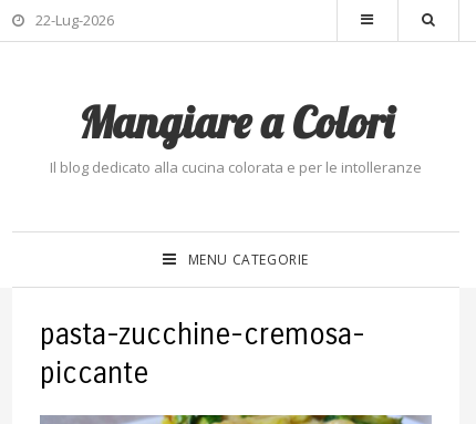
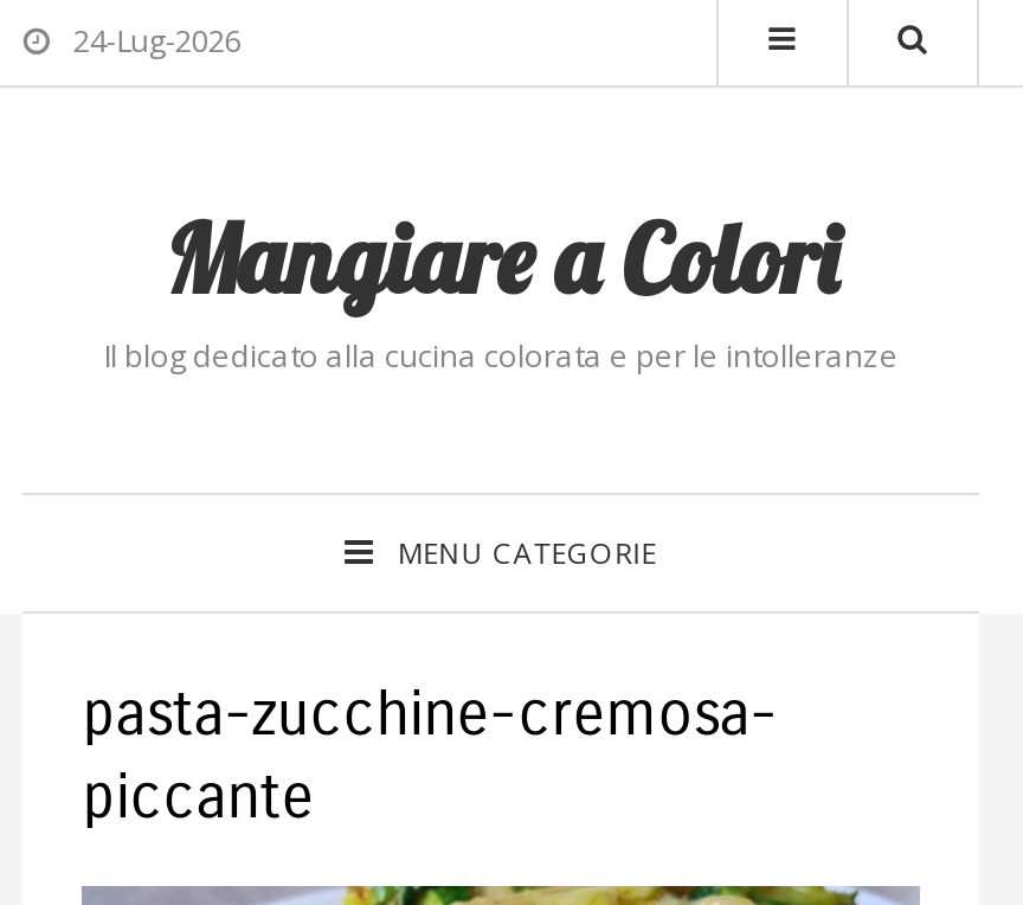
- 22-Lug-2026
+ 24-Lug-2026
